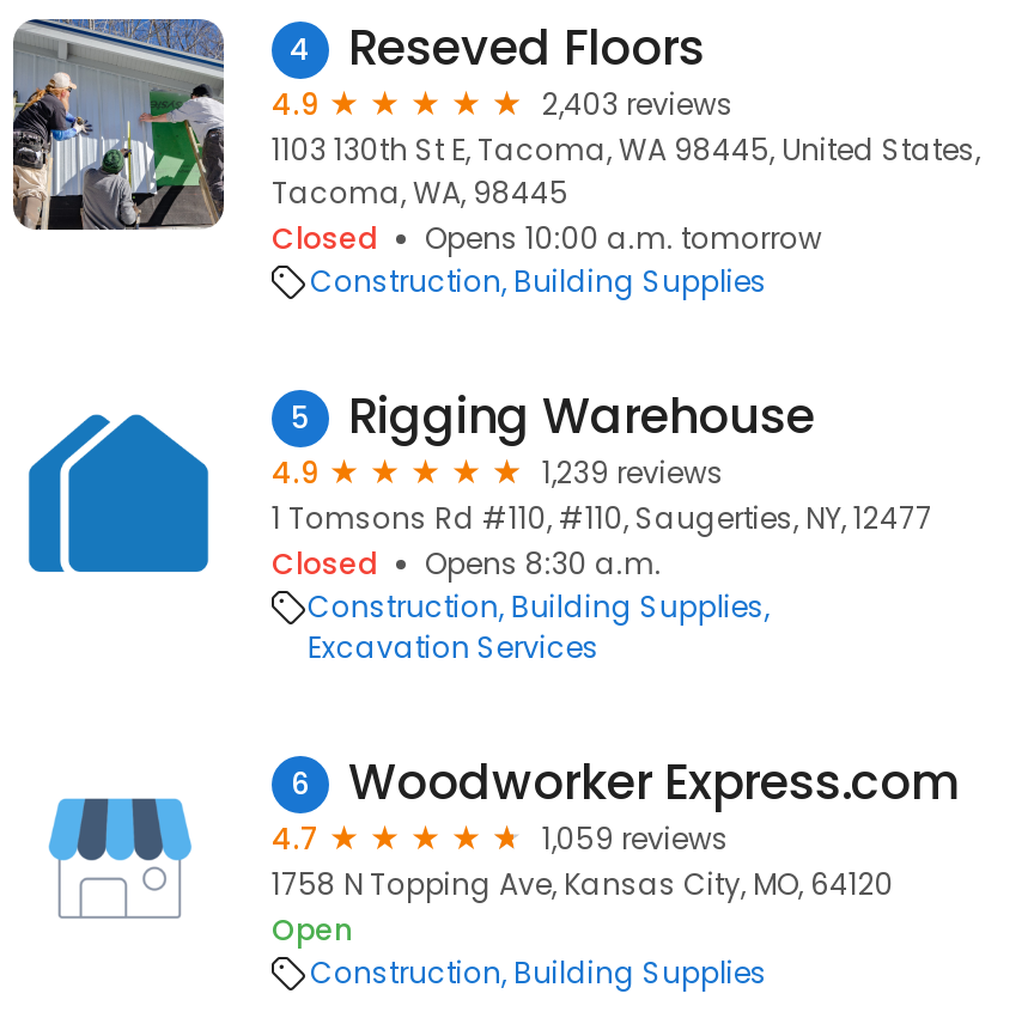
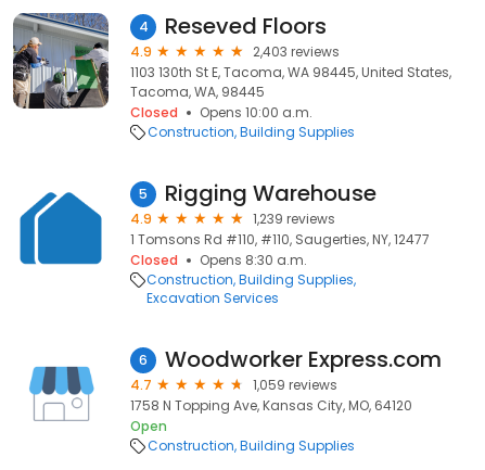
- Opens 10:00 a.m. tomorrow
+ Opens 10:00 a.m.
